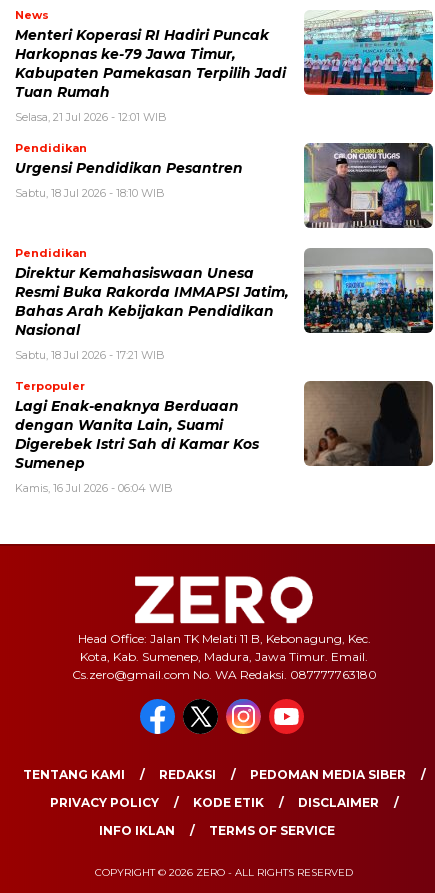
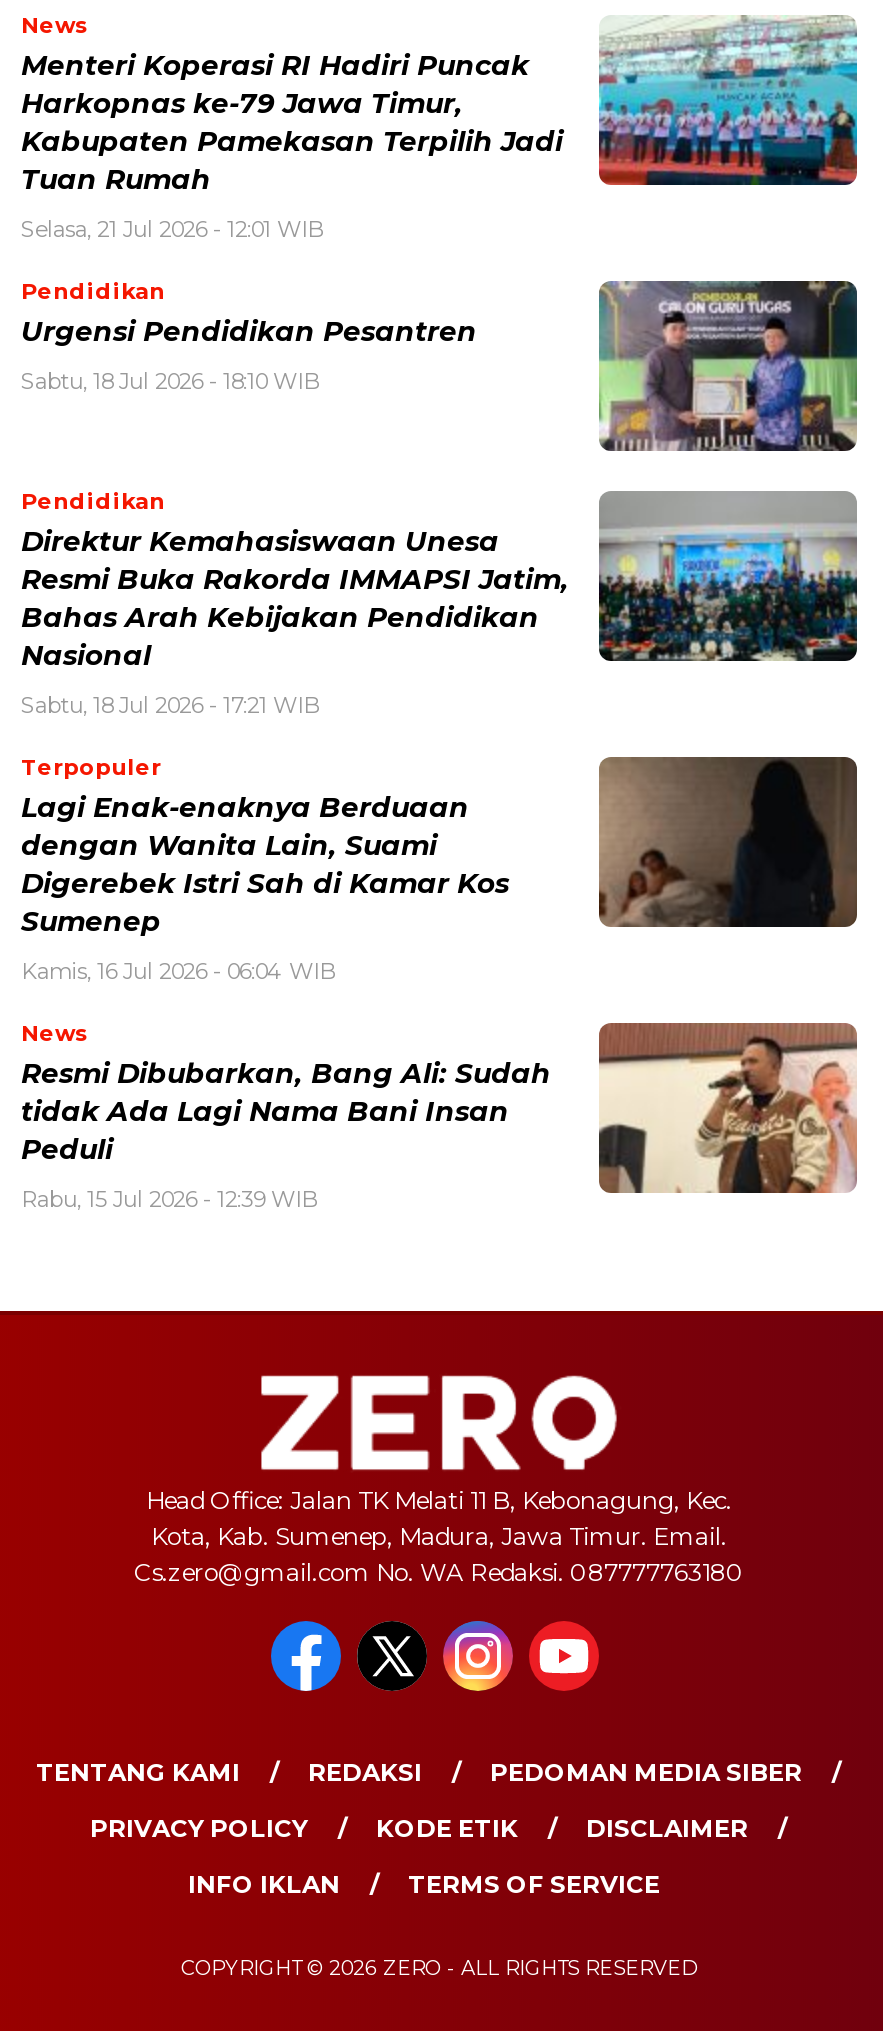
+ [image]
+ News
+ Resmi Dibubarkan, Bang Ali: Sudah
+ tidak Ada Lagi Nama Bani Insan
+ Peduli
+ Rabu, 15 Jul 2026 - 12:39 WIB
